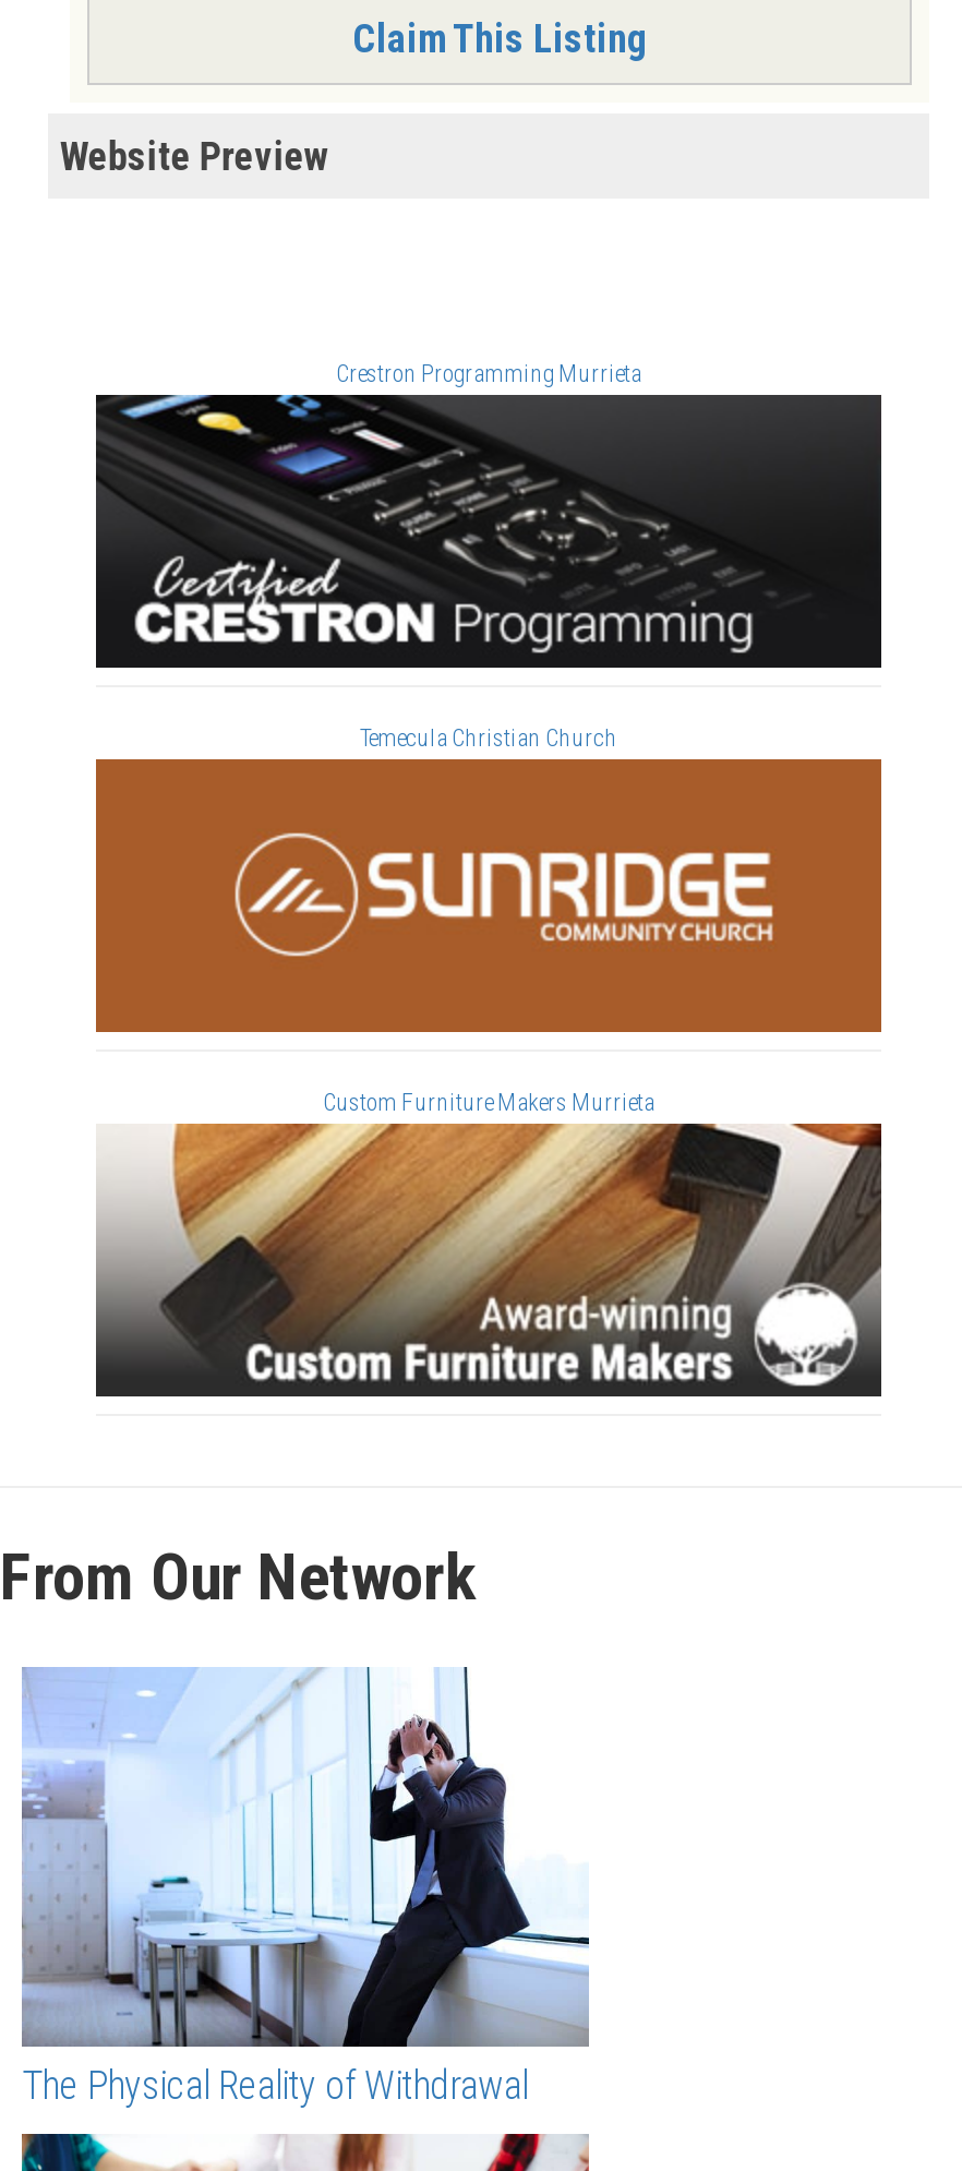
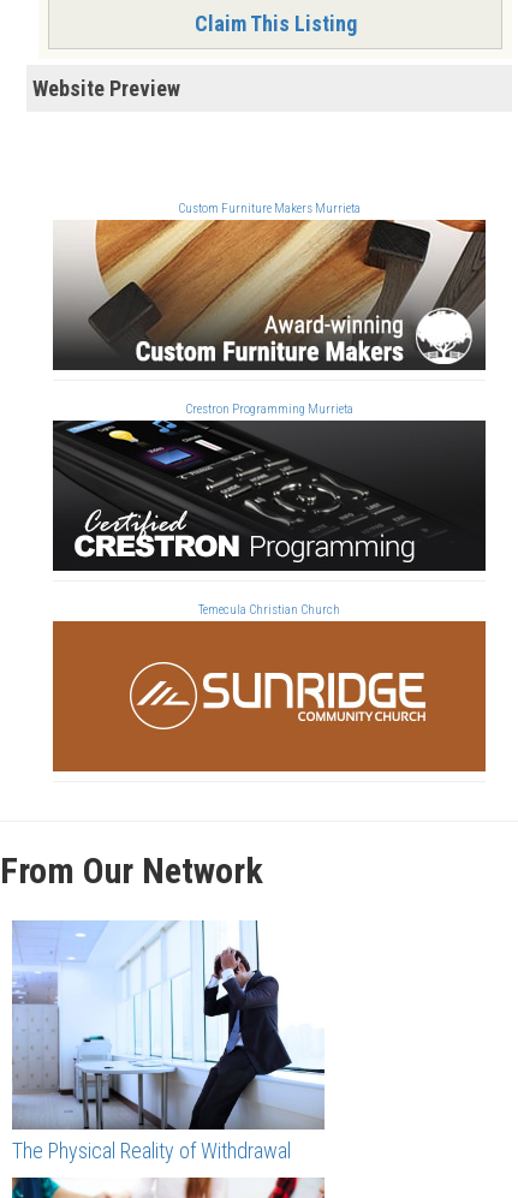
moved down: [image] | Crestron Programming Murrieta | Temecula Christian Church

moved down: [image]

moved up: Custom Furniture Makers Murrieta

moved up: [image]
